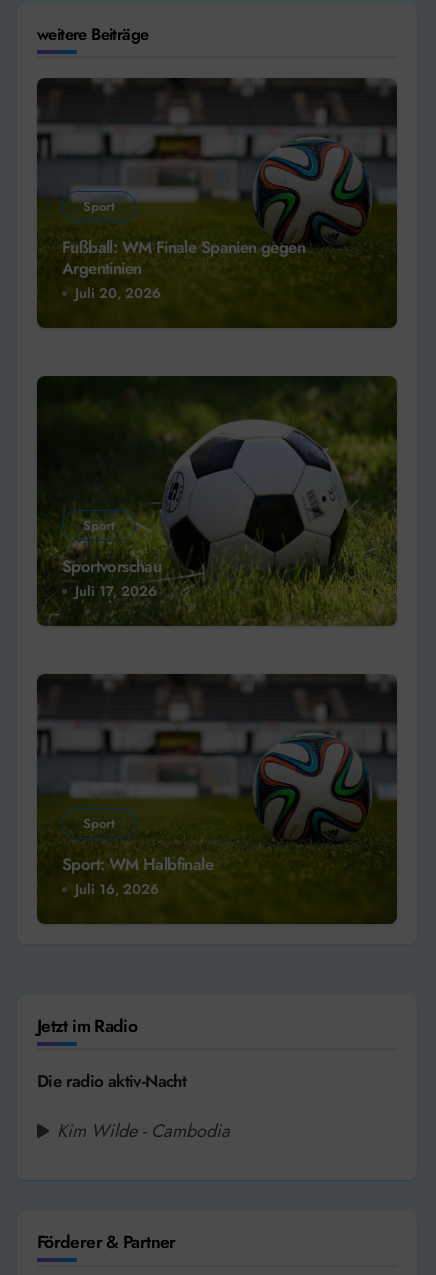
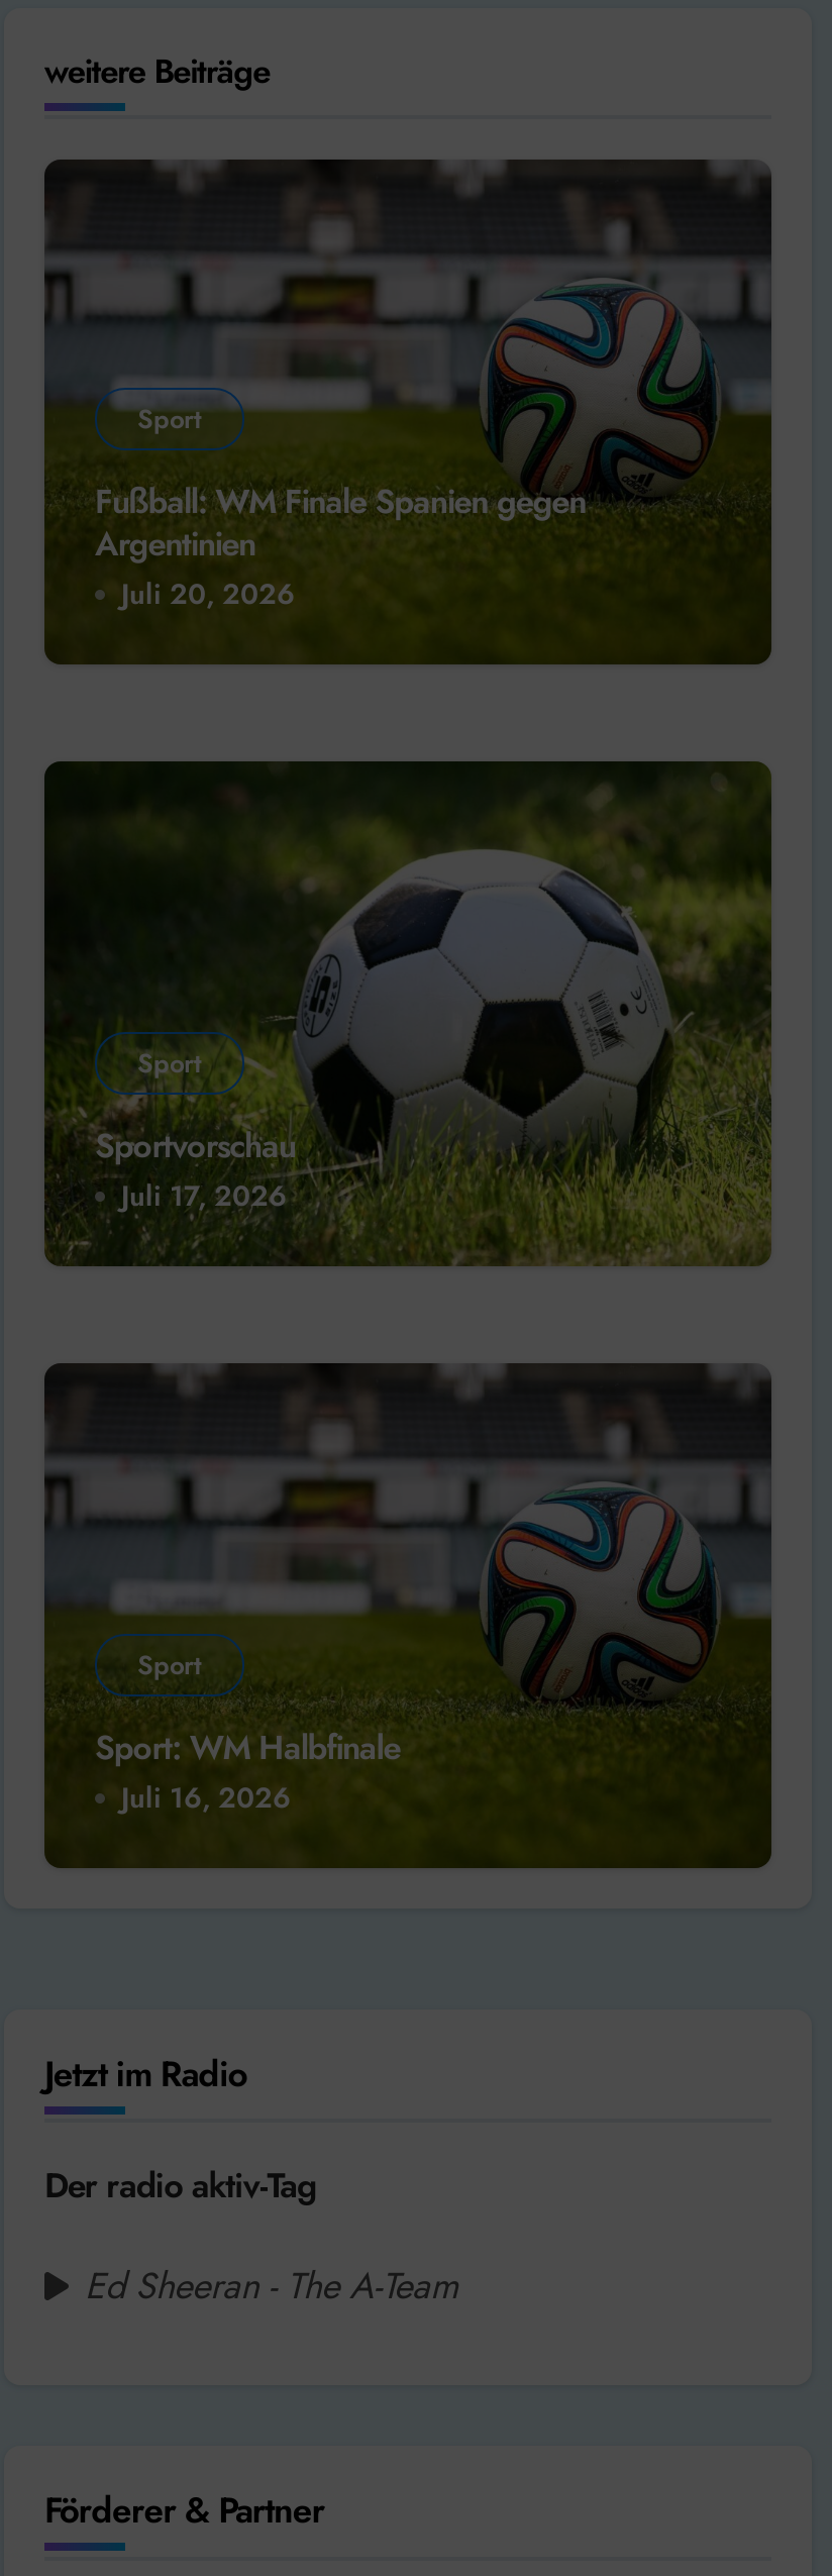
- Die radio aktiv-Nacht
+ Der radio aktiv-Tag

- Kim Wilde - Cambodia
+ Ed Sheeran - The A-Team
